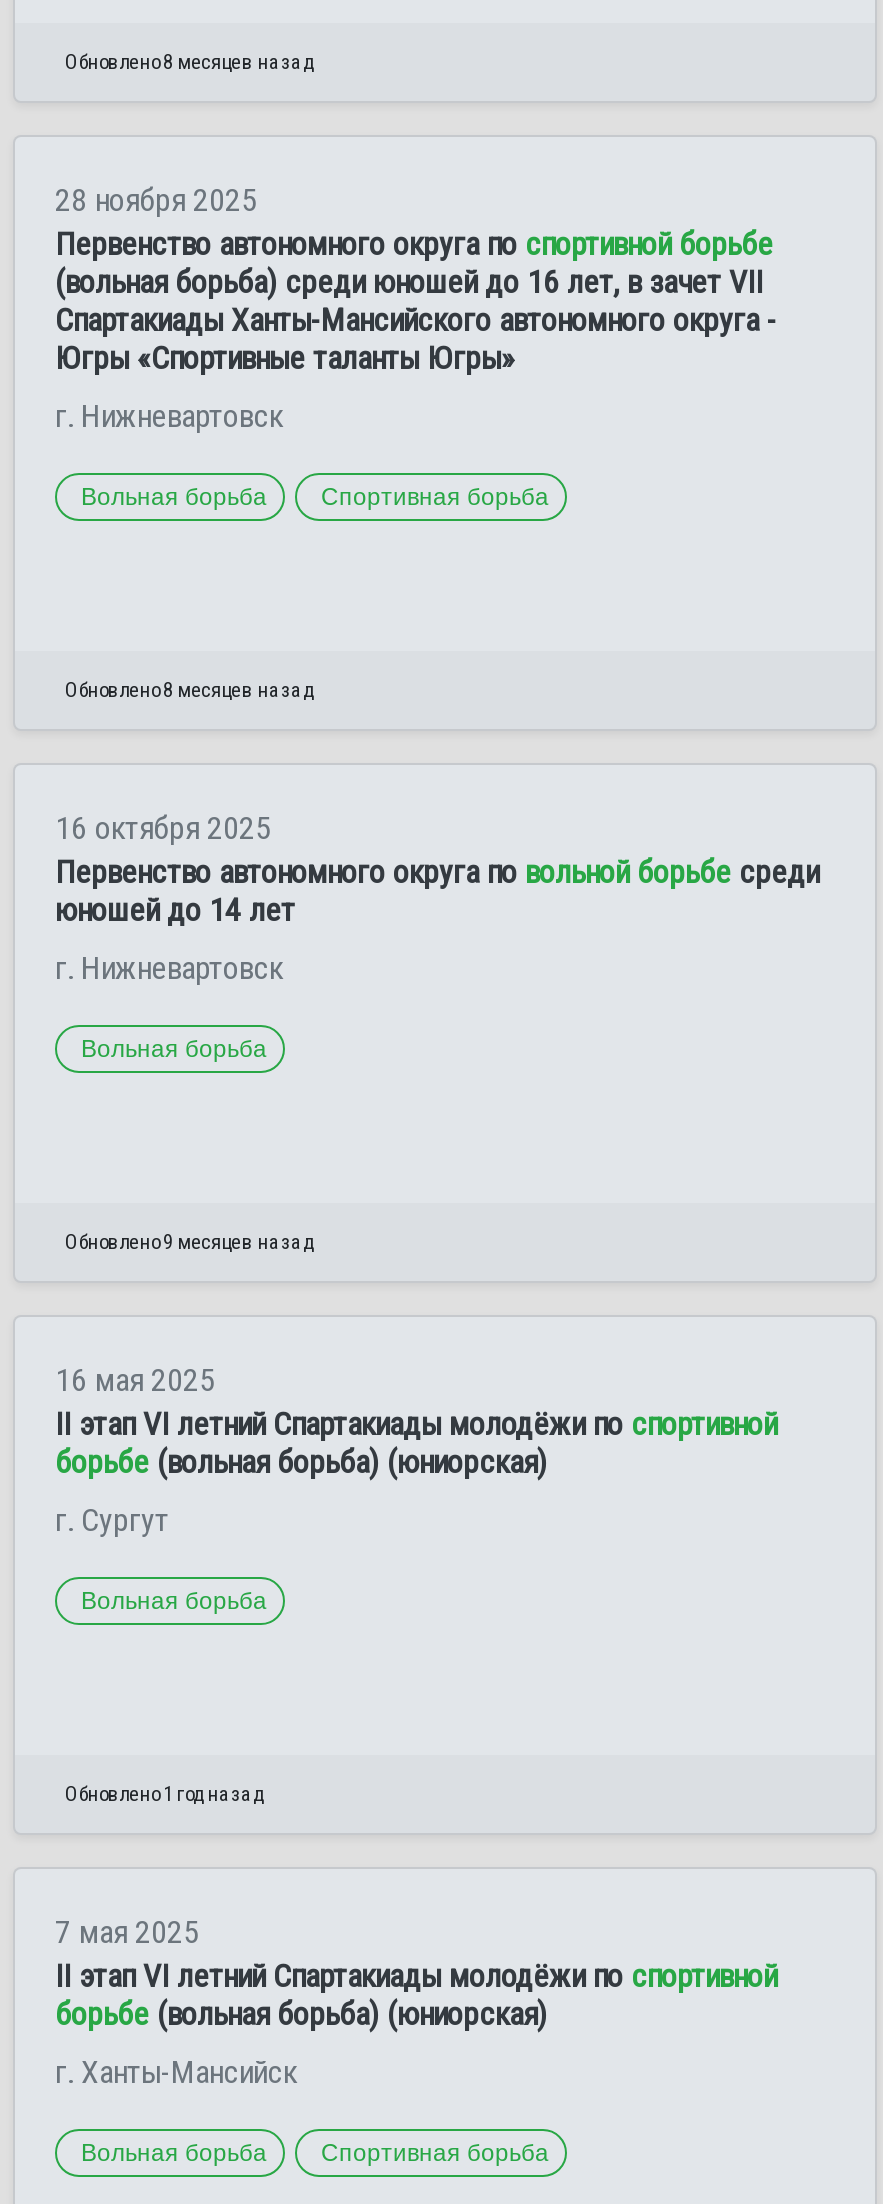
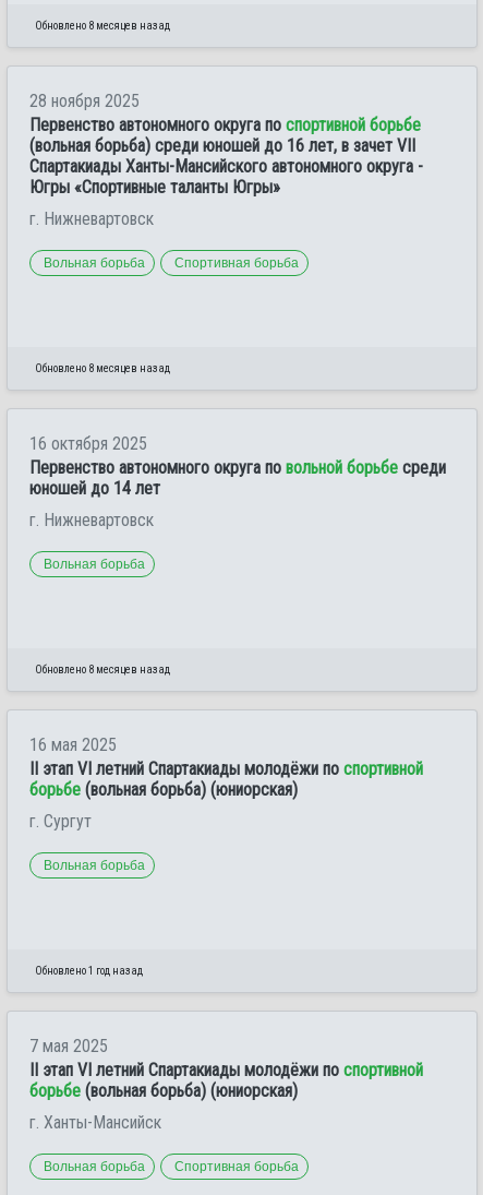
- Обновлено 9 месяцев назад
+ Обновлено 8 месяцев назад
